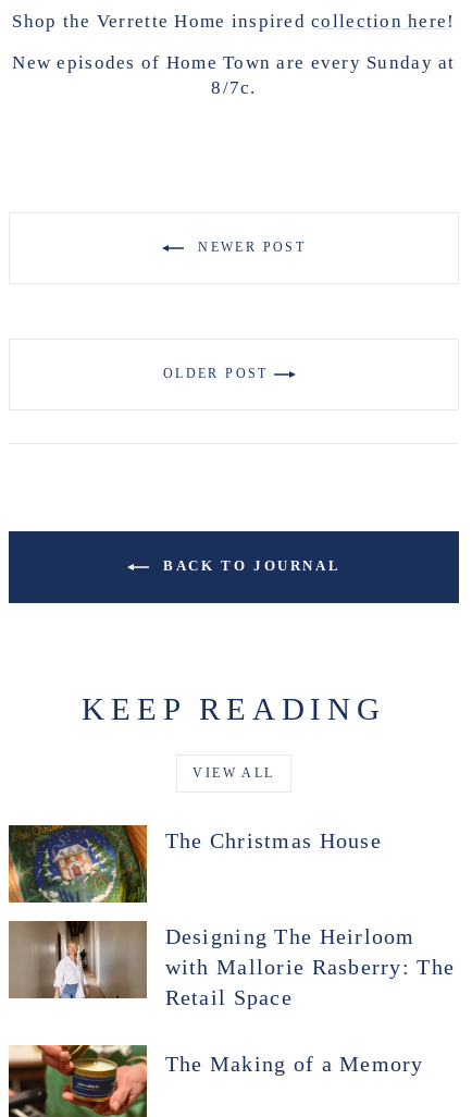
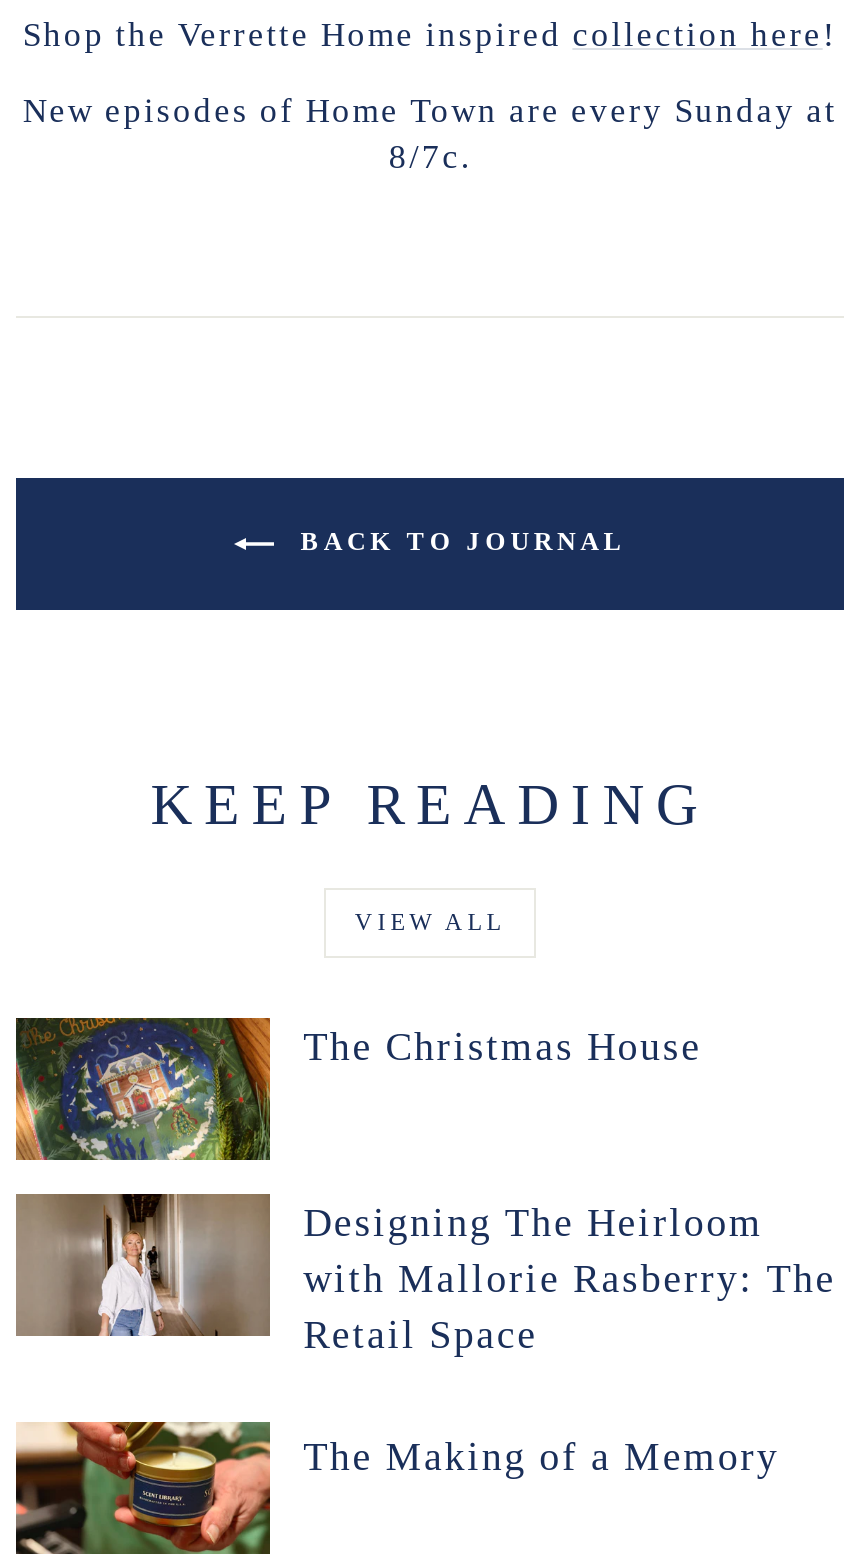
- NEWER POST

- OLDER POST
